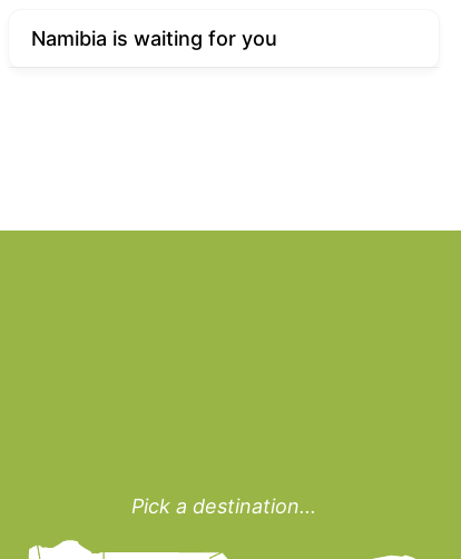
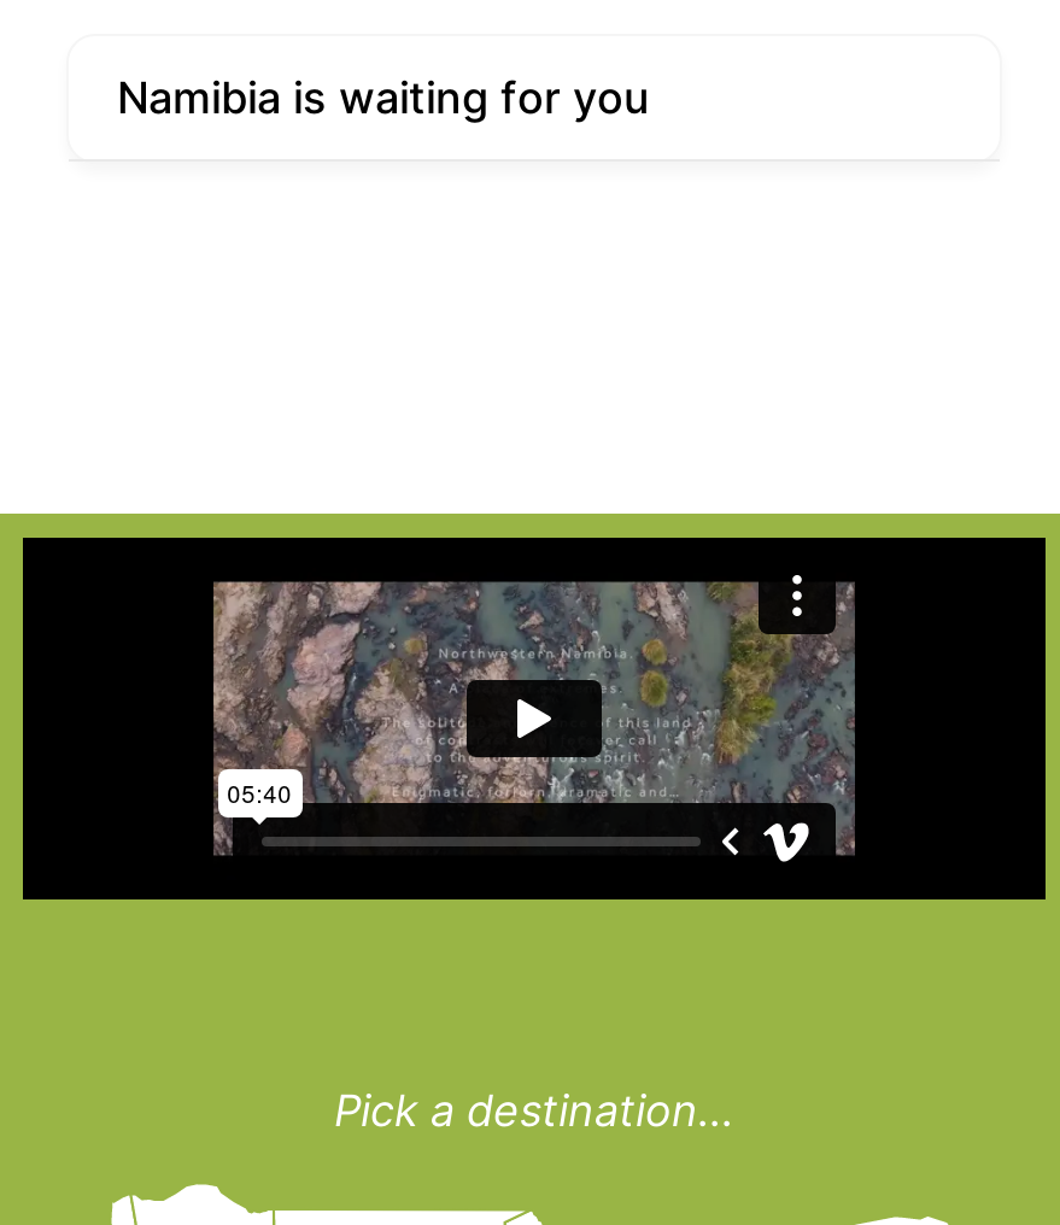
+ [image]
